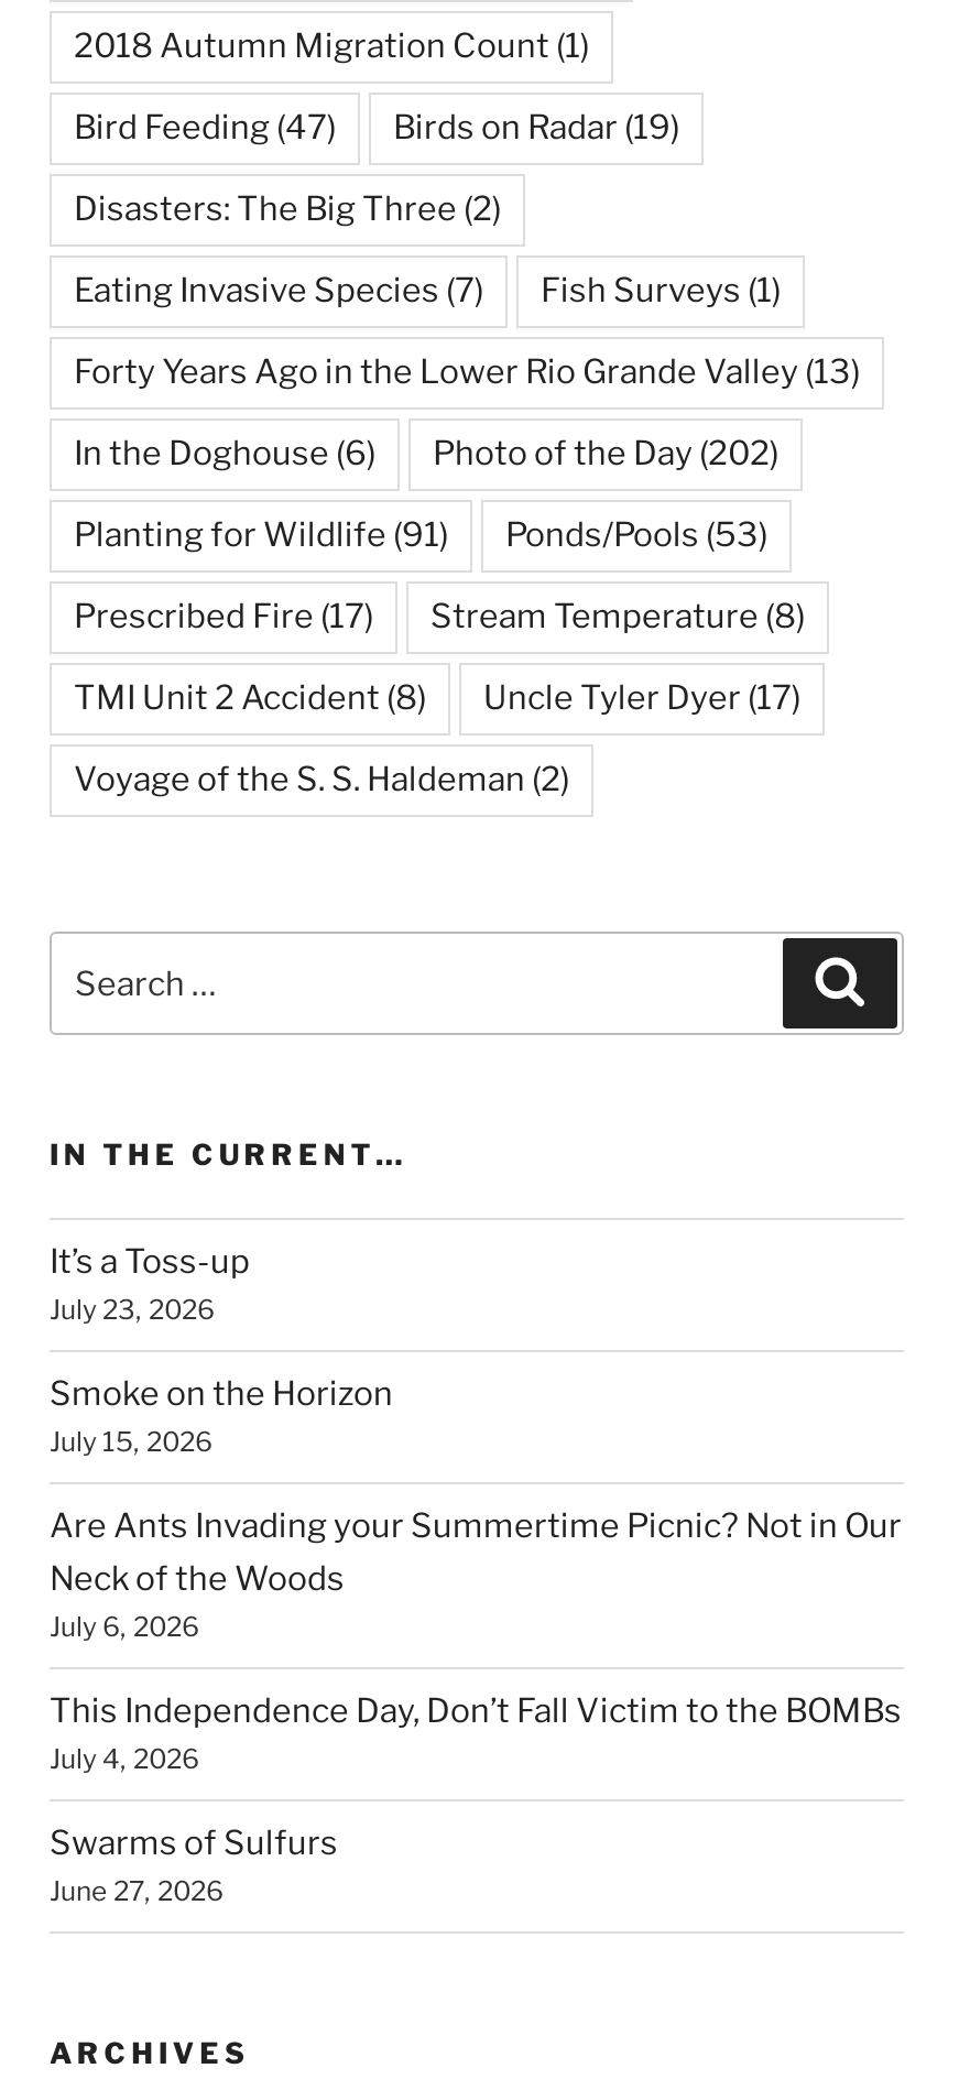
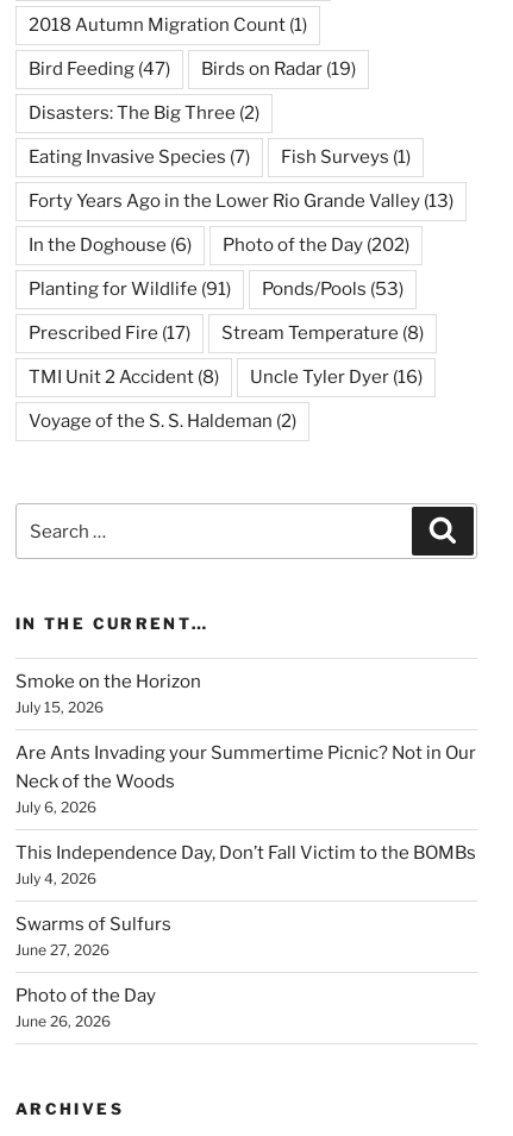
- Uncle Tyler Dyer (17)
+ Uncle Tyler Dyer (16)

- It’s a Toss-up
- July 23, 2026

moved up: Smoke on the Horizon | July 15, 2026 | Are Ants Invading your Summertime Picnic? Not in Our | ... | Swarms of Sulfurs | June 27, 2026

+ Photo of the Day
+ June 26, 2026
